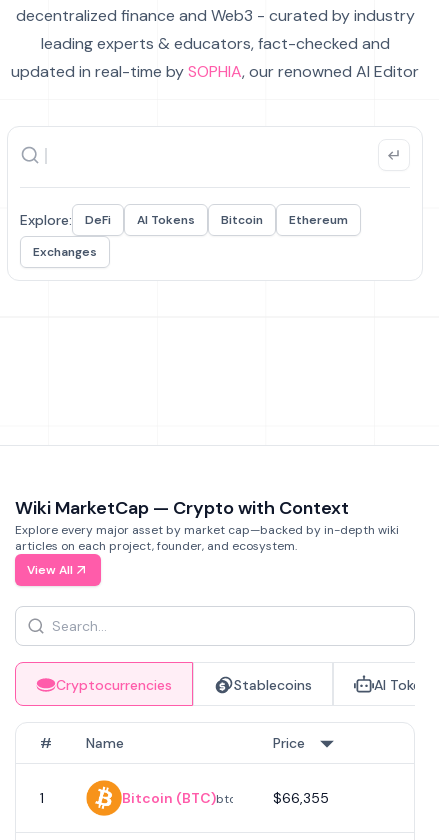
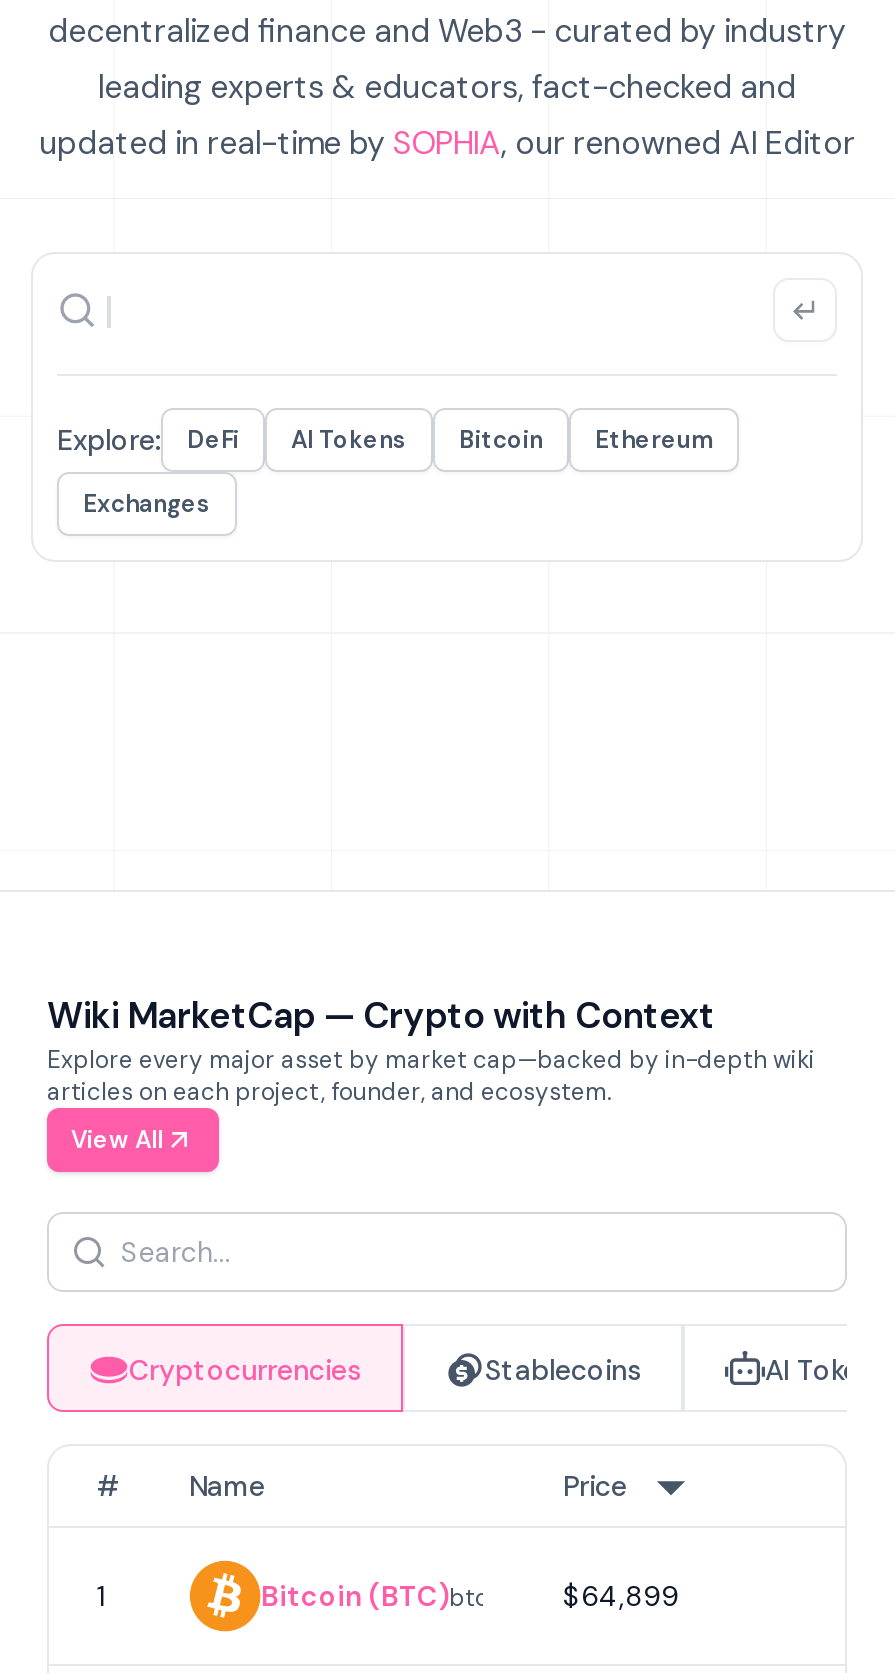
- $66,355
+ $64,899
